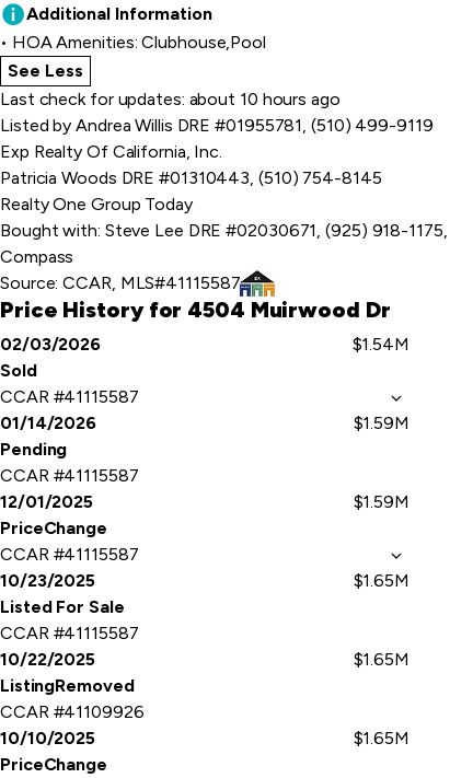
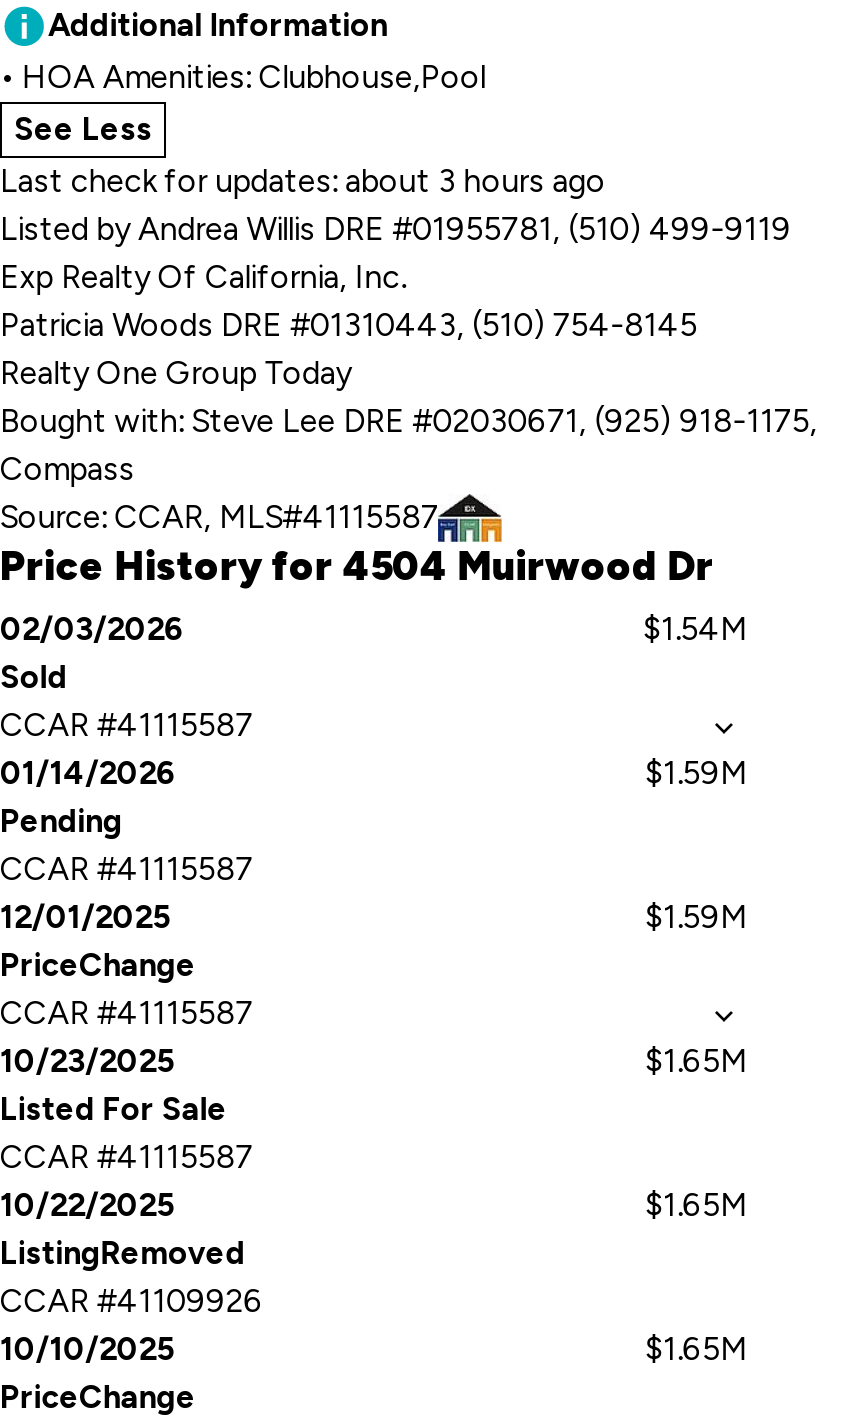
- Last check for updates: about 10 hours ago
+ Last check for updates: about 3 hours ago
